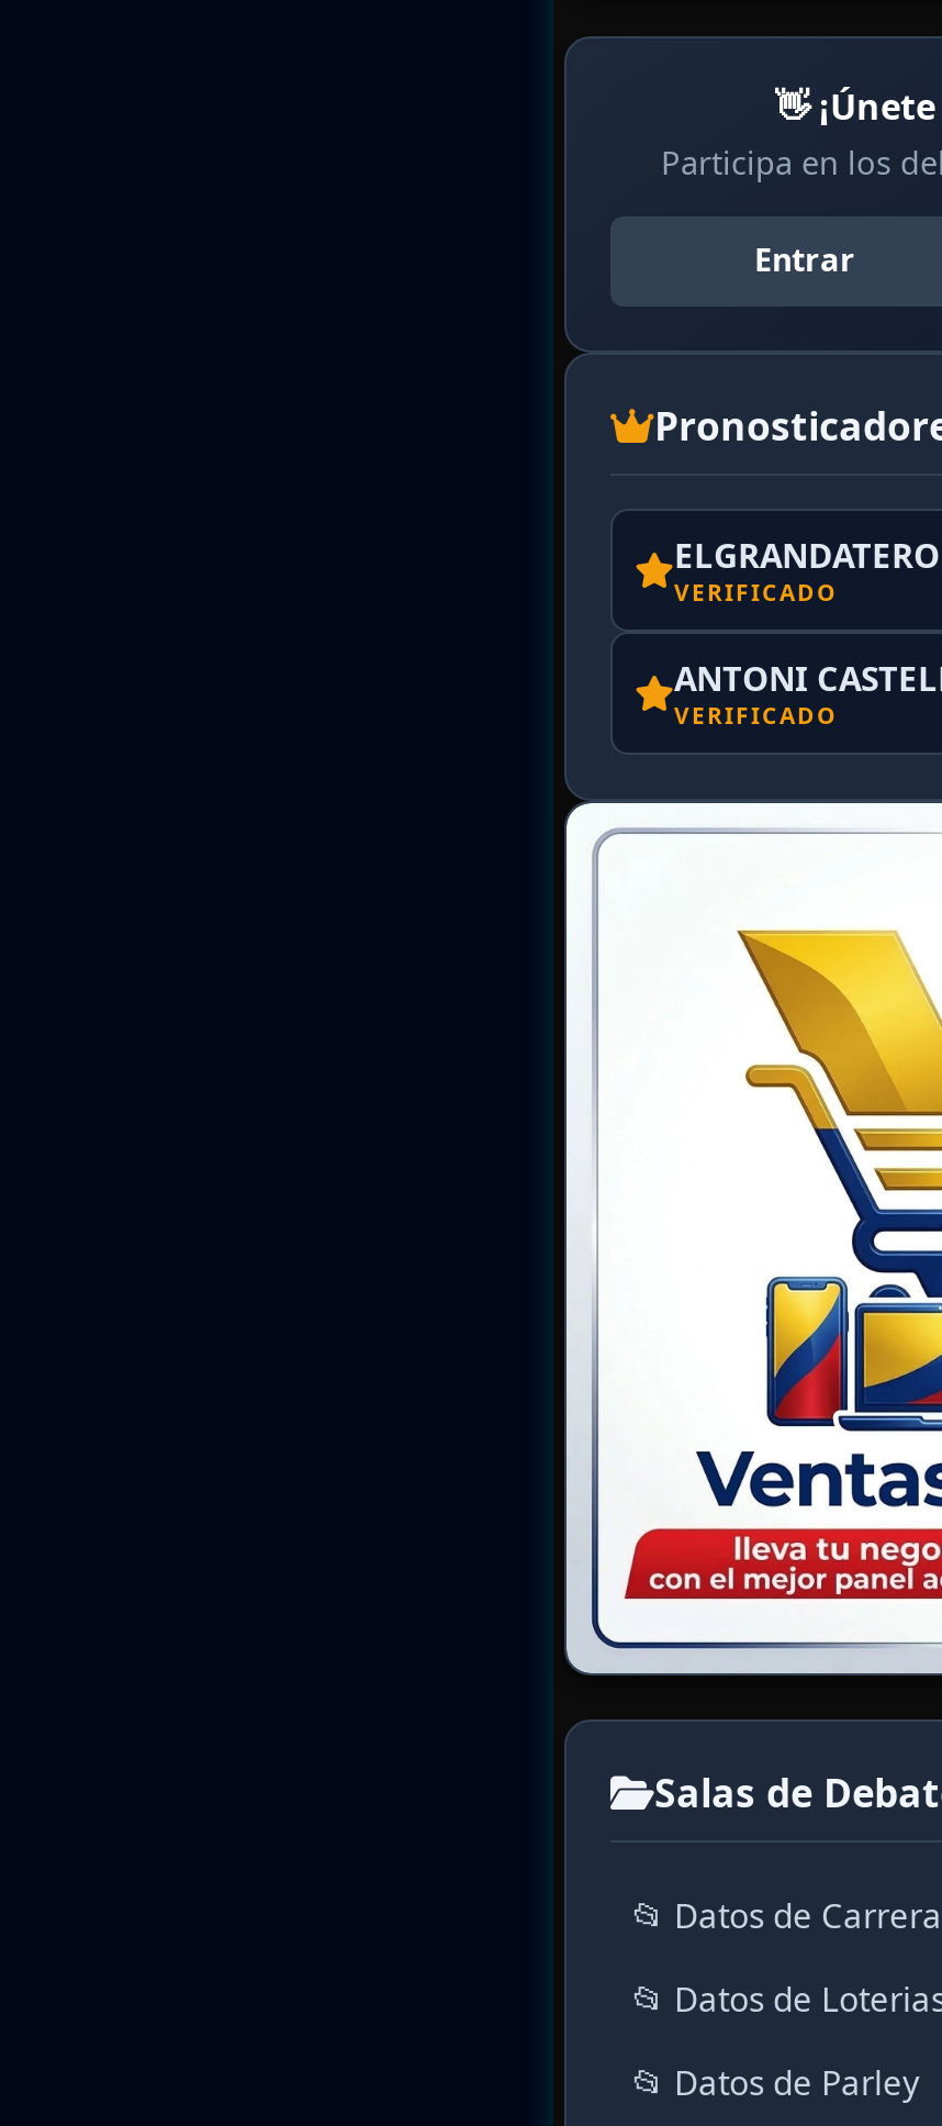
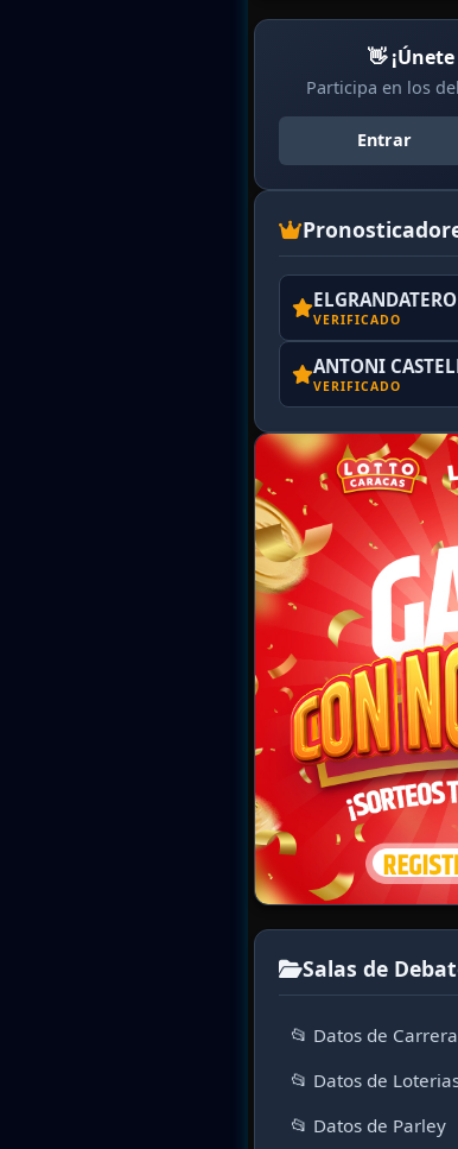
- [image]
+ [image]
